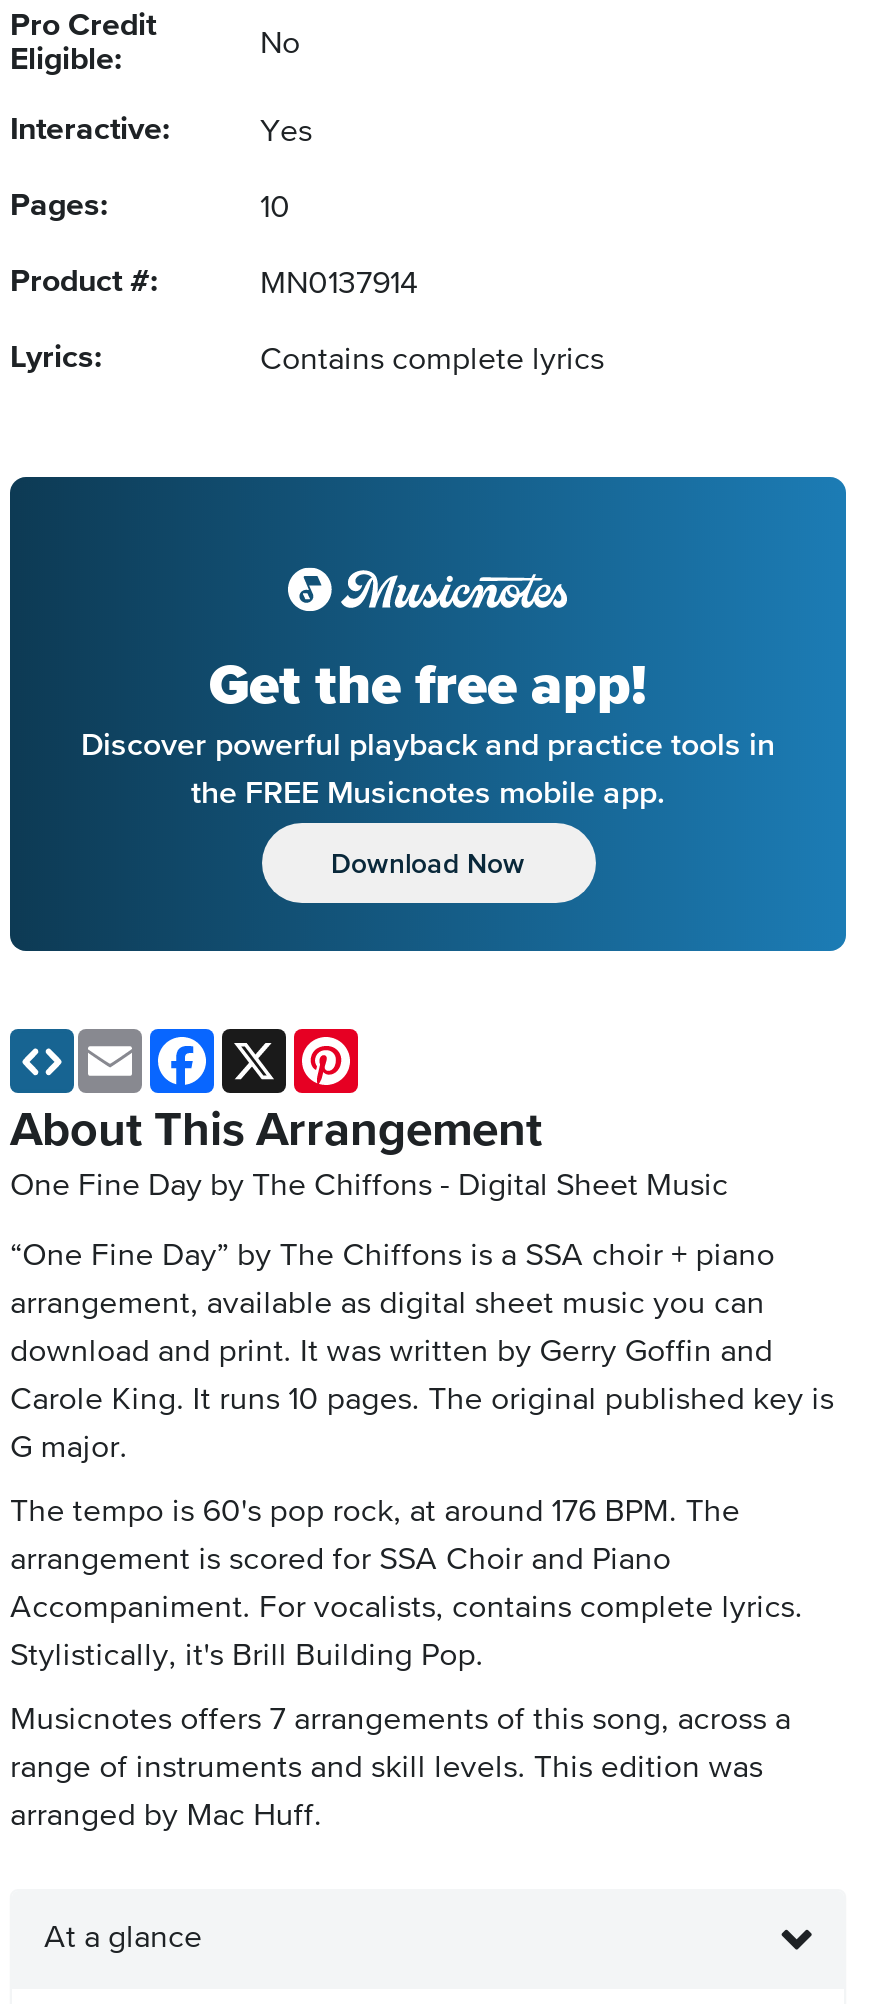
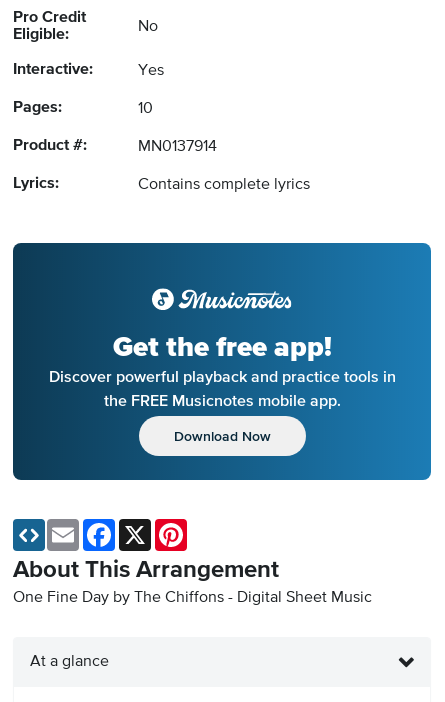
- “One Fine Day” by The Chiffons is a SSA choir + piano
- arrangement, available as digital sheet music you can
- download and print. It was written by Gerry Goffin and
- Carole King. It runs 10 pages. The original published key is
- G major.
- The tempo is 60's pop rock, at around 176 BPM. The
- arrangement is scored for SSA Choir and Piano
- Accompaniment. For vocalists, contains complete lyrics.
- Stylistically, it's Brill Building Pop.
- Musicnotes offers 7 arrangements of this song, across a
- range of instruments and skill levels. This edition was
- arranged by Mac Huff.
